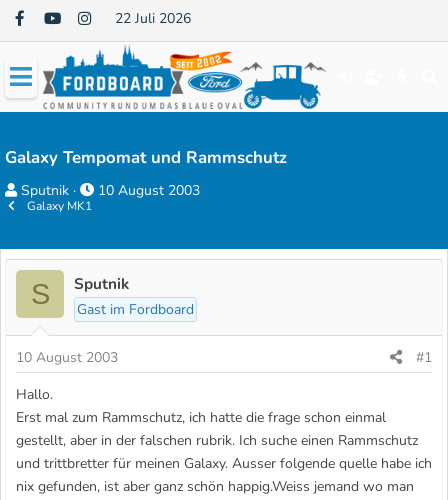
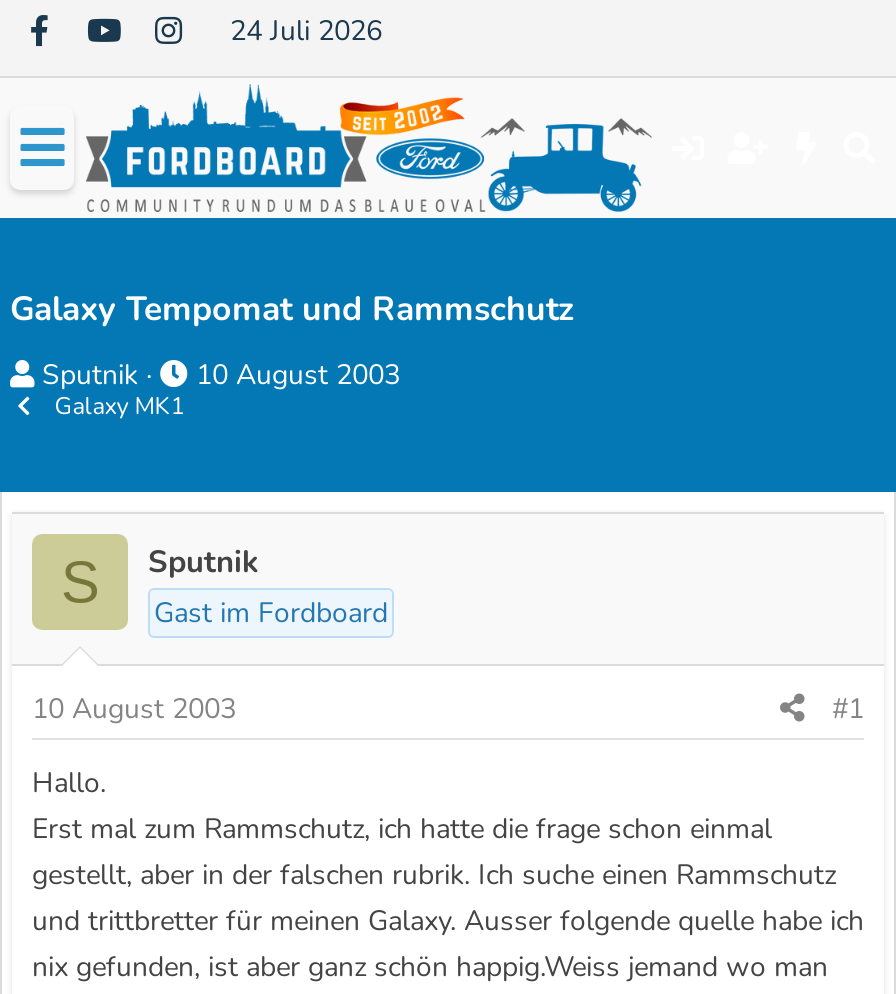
- 22 Juli 2026
+ 24 Juli 2026
